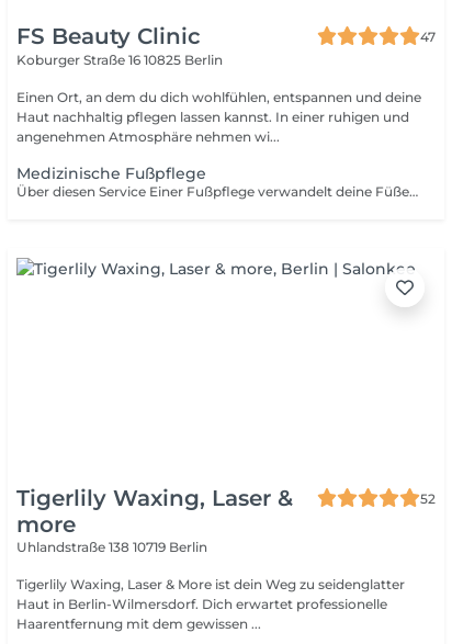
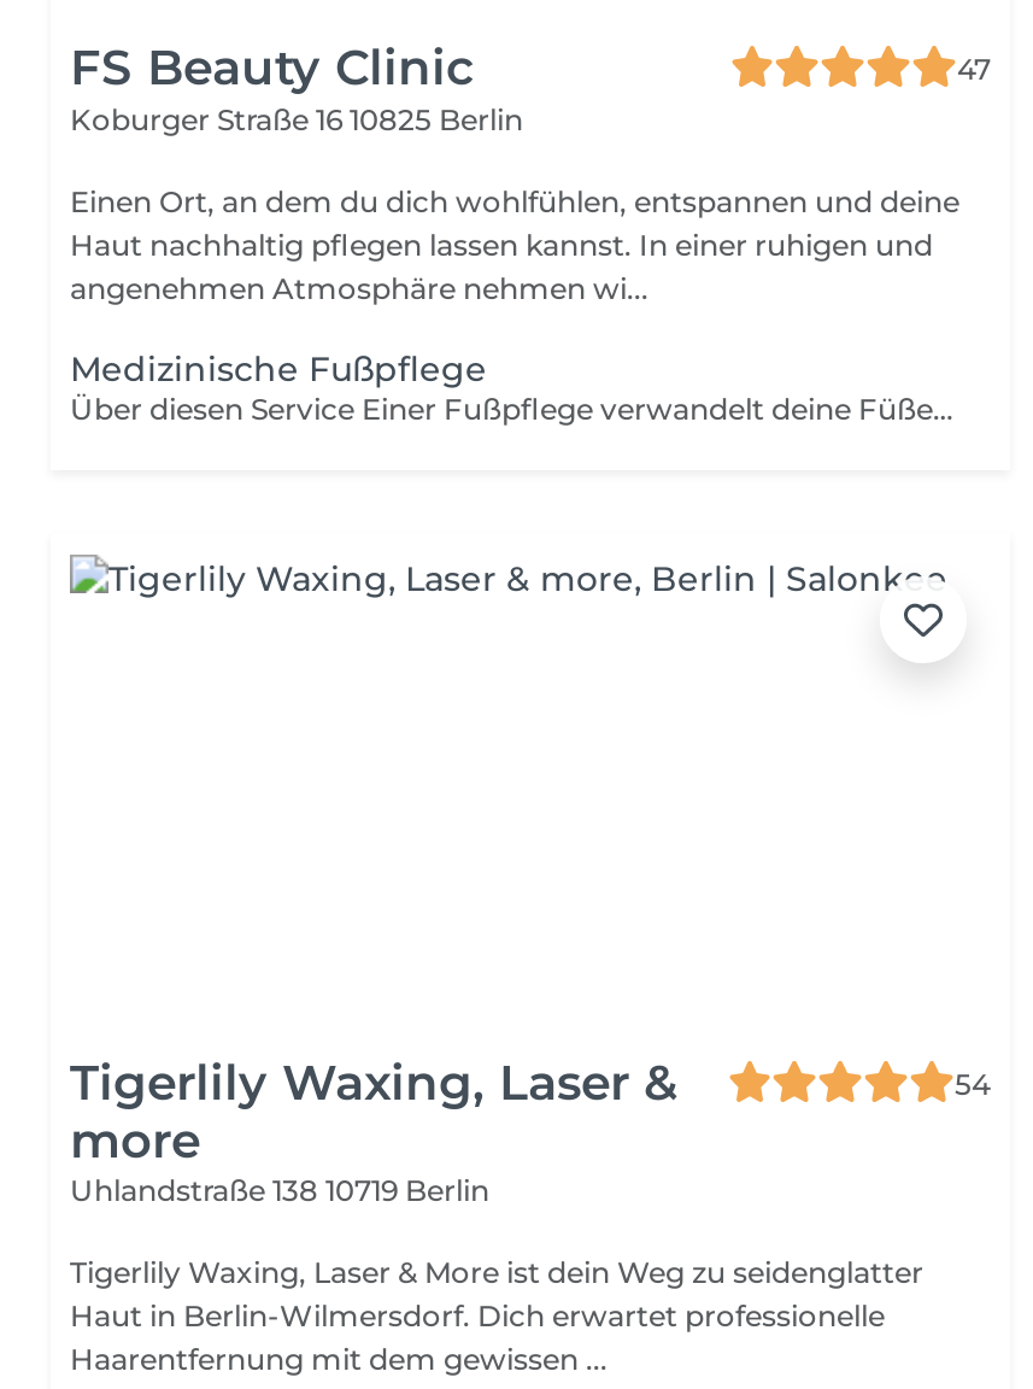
- 52
+ 54
